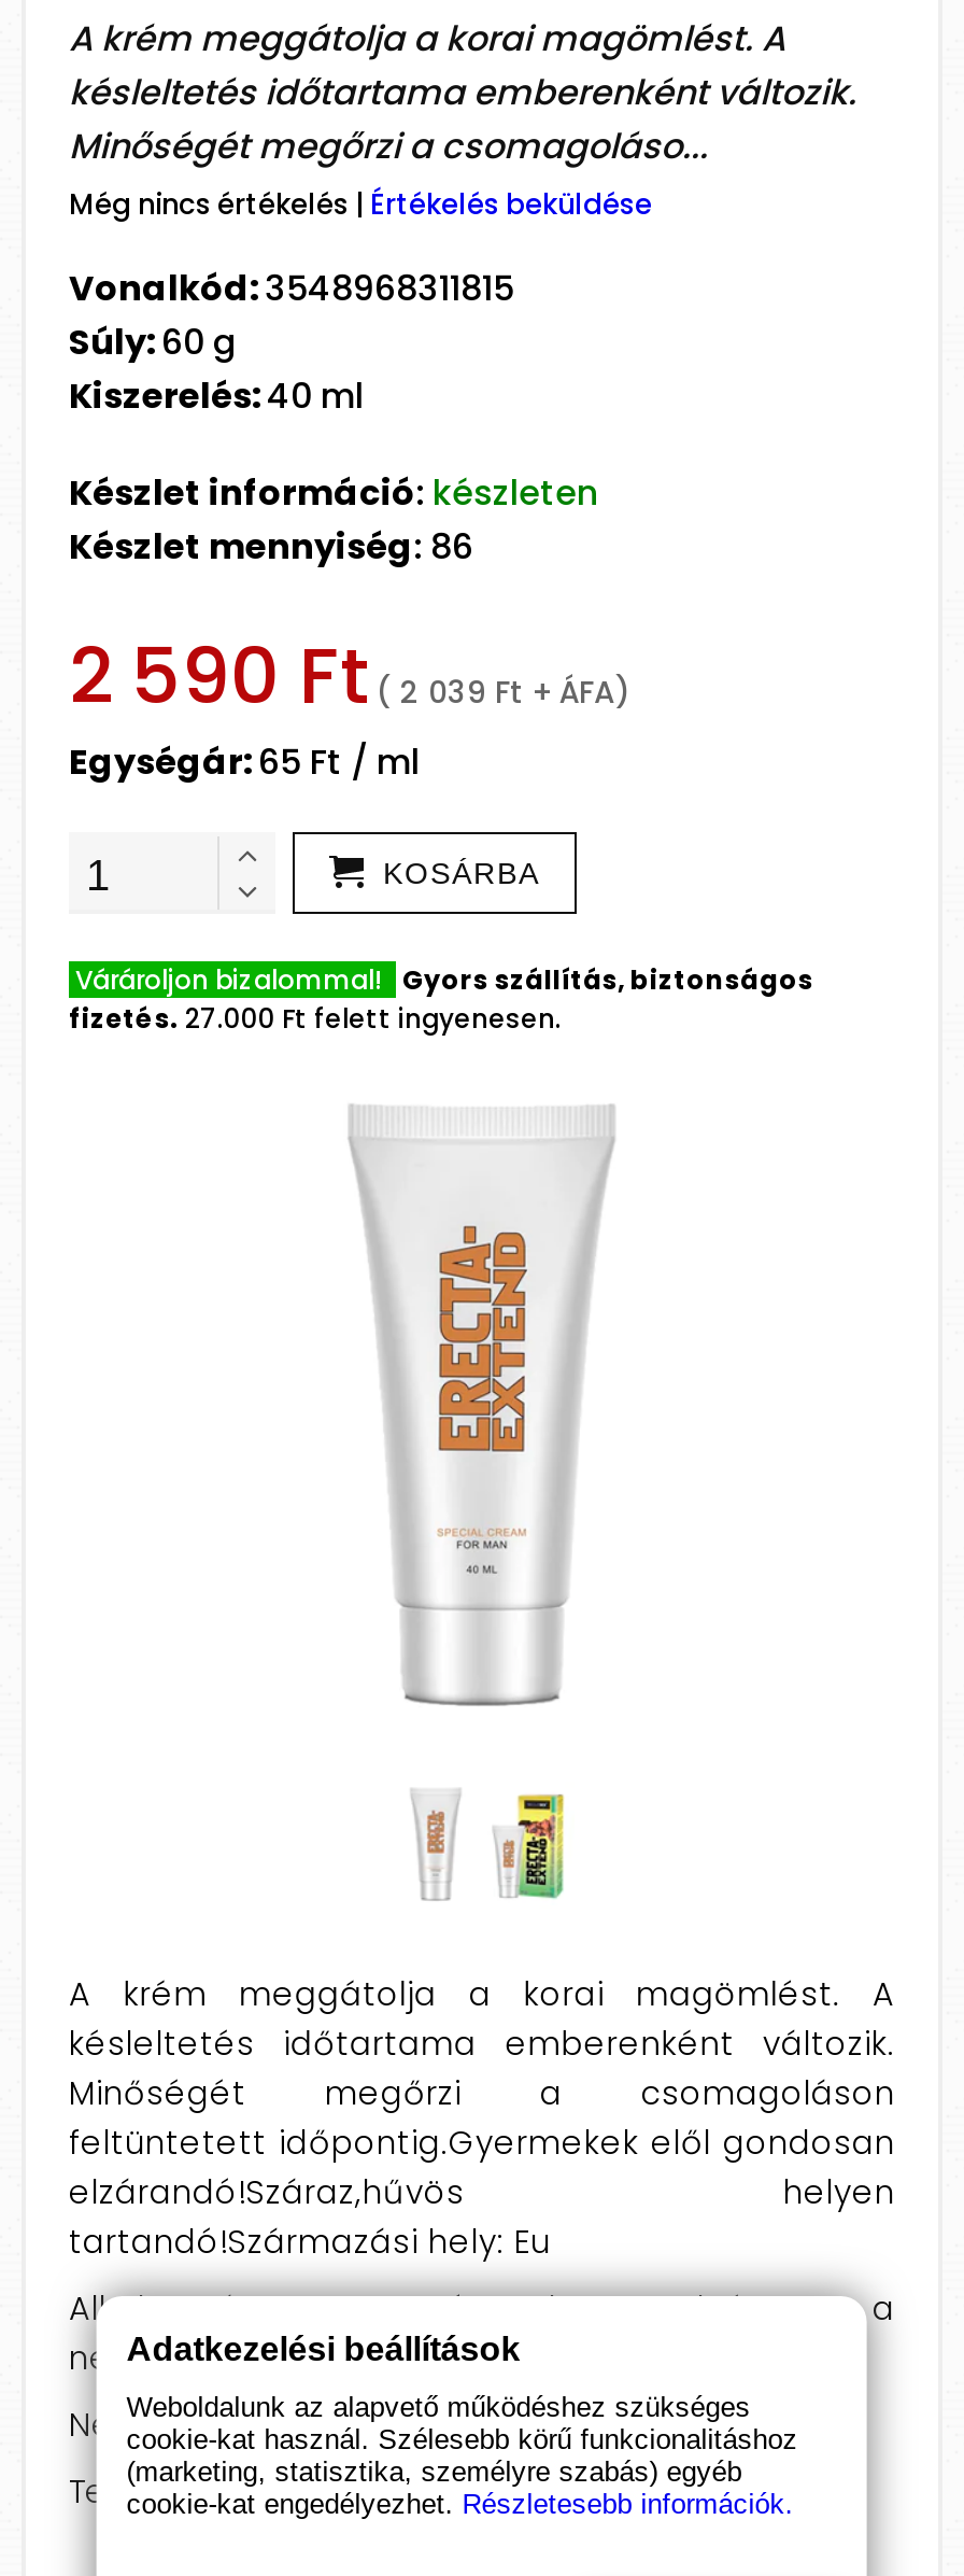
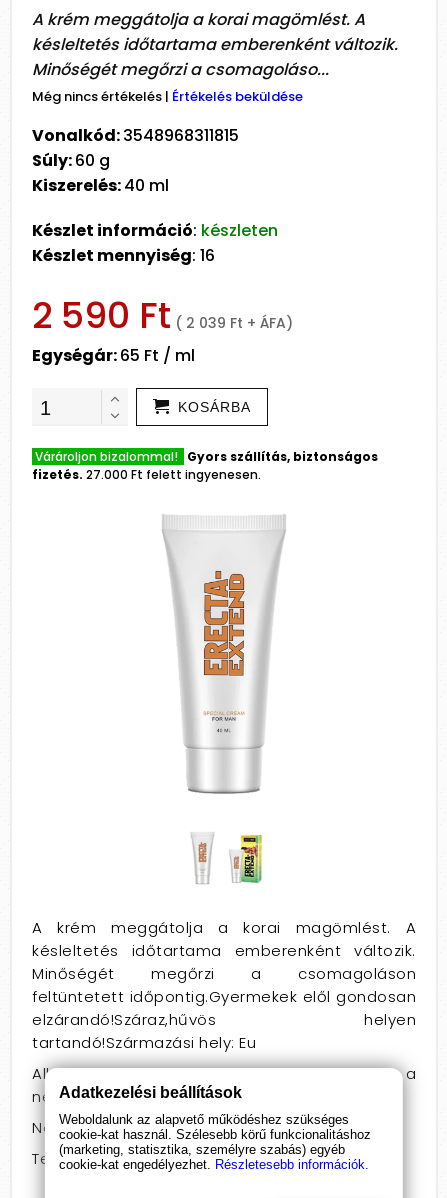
- Készlet mennyiség: 86
+ Készlet mennyiség: 16
